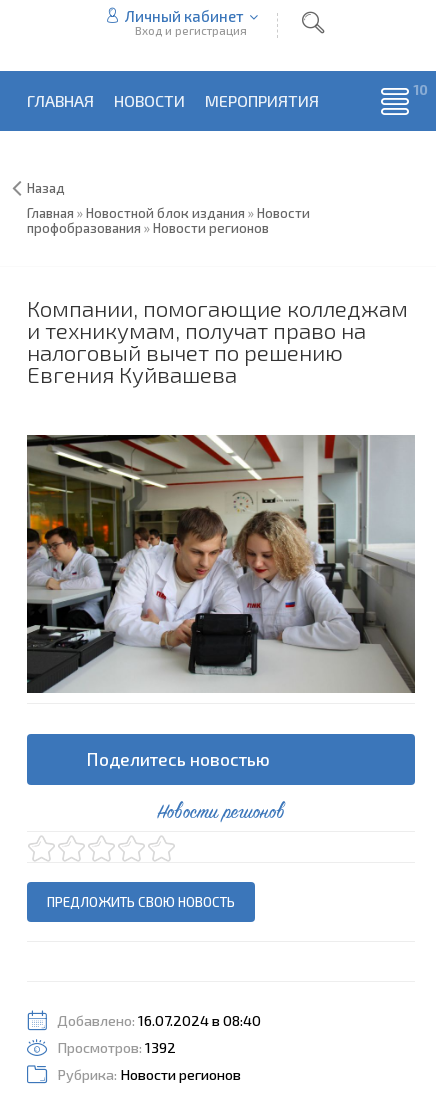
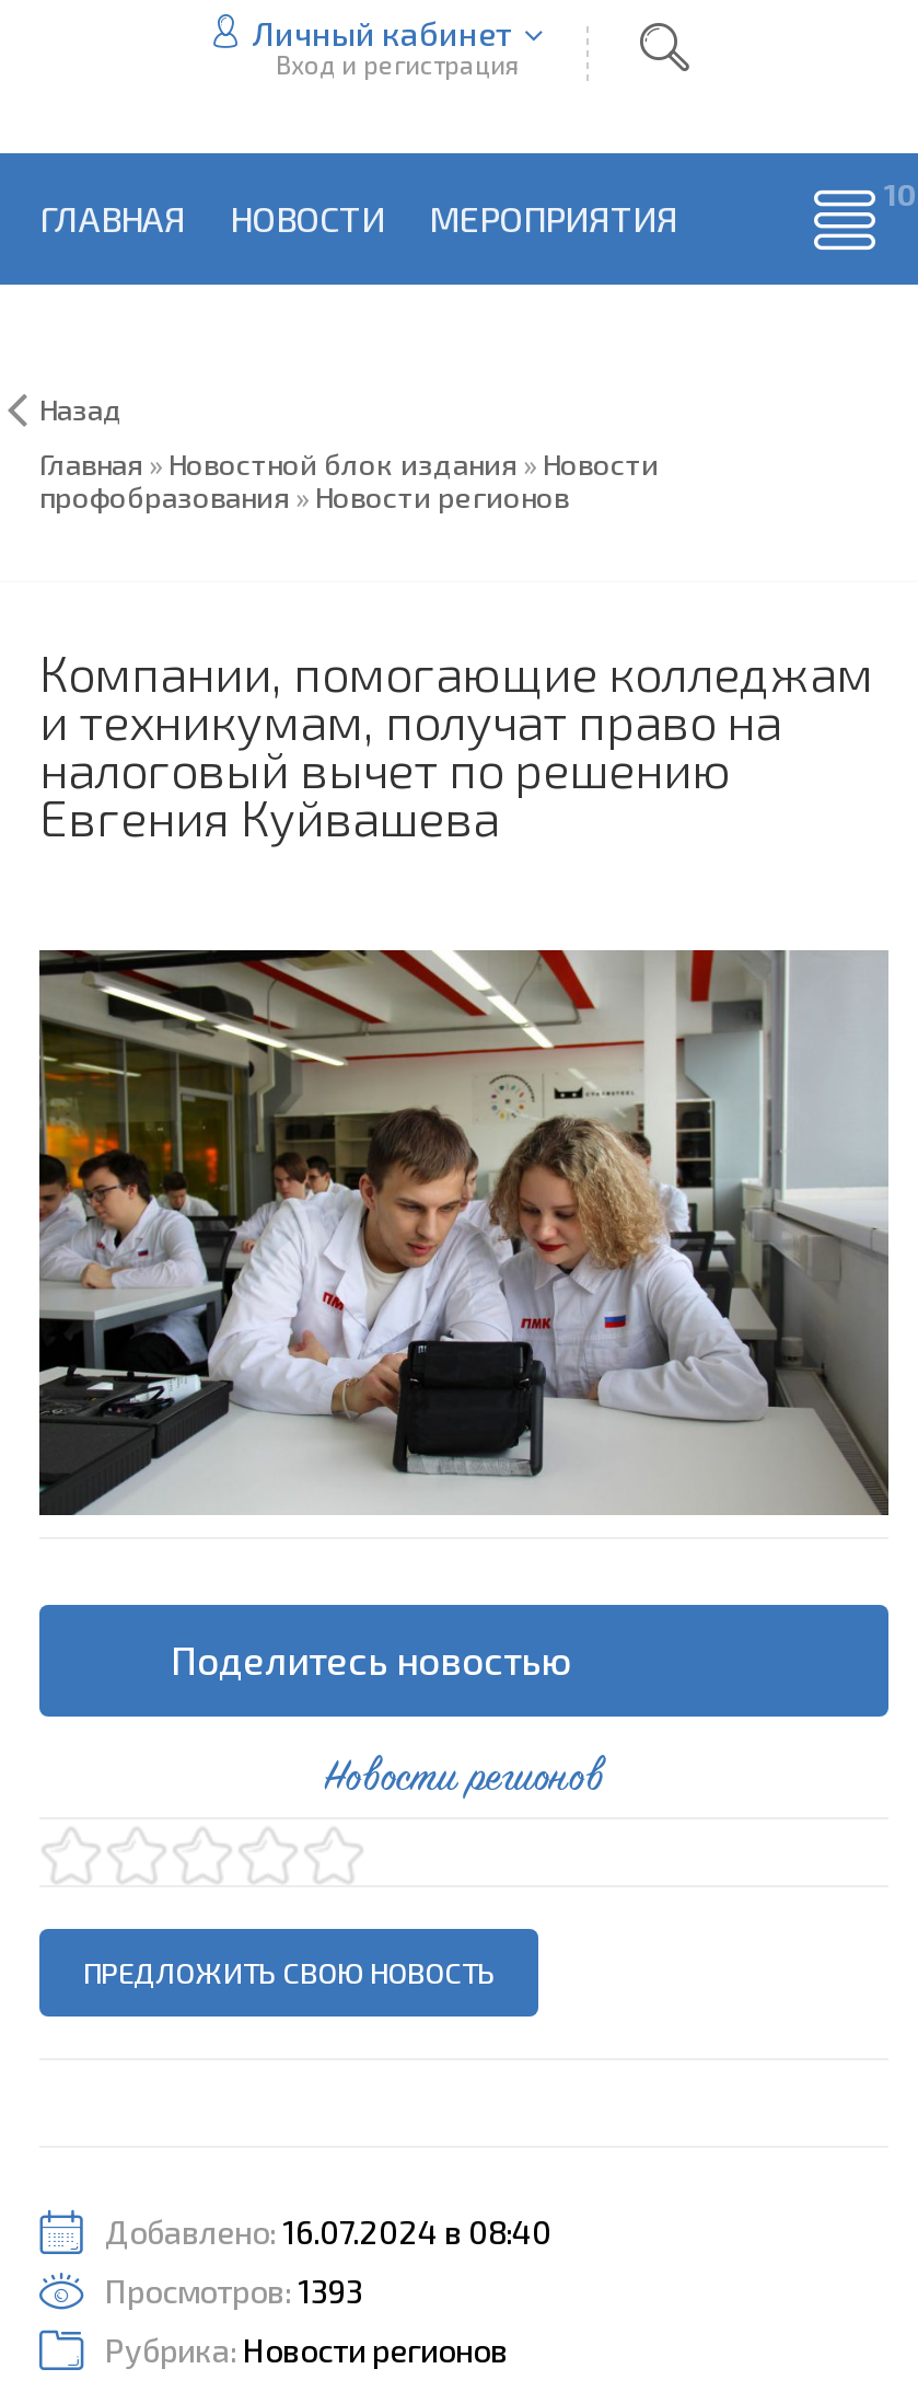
- Просмотров: 1392
+ Просмотров: 1393
